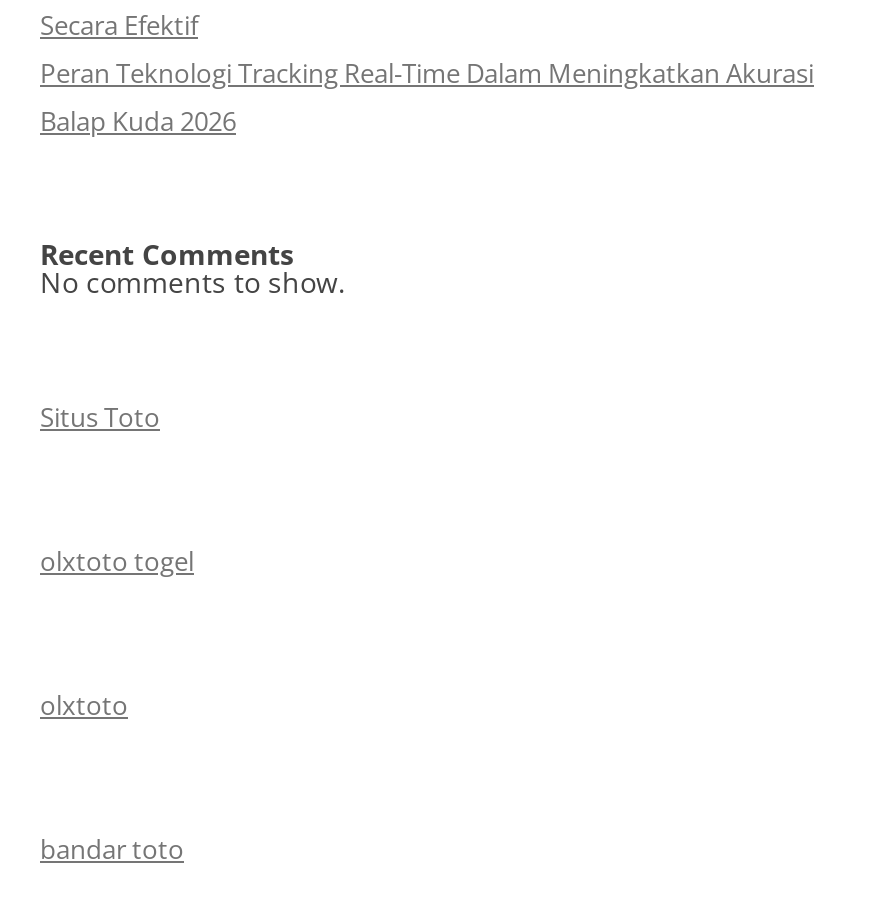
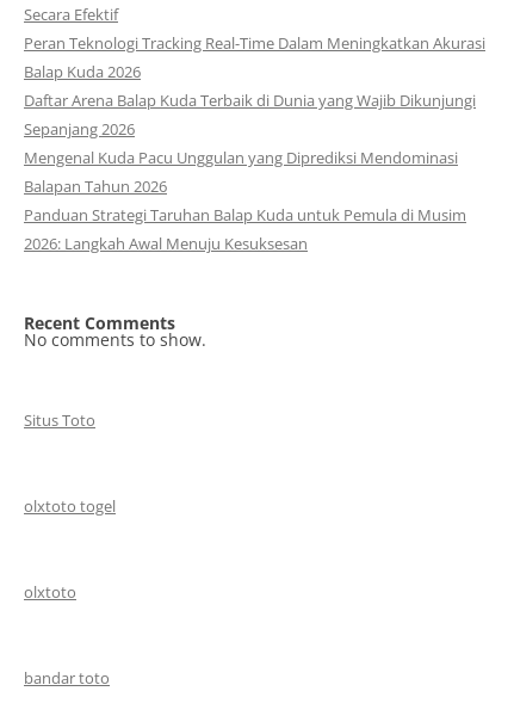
+ Daftar Arena Balap Kuda Terbaik di Dunia yang Wajib Dikunjungi
+ Sepanjang 2026
+ Mengenal Kuda Pacu Unggulan yang Diprediksi Mendominasi
+ Balapan Tahun 2026
+ Panduan Strategi Taruhan Balap Kuda untuk Pemula di Musim
+ 2026: Langkah Awal Menuju Kesuksesan
